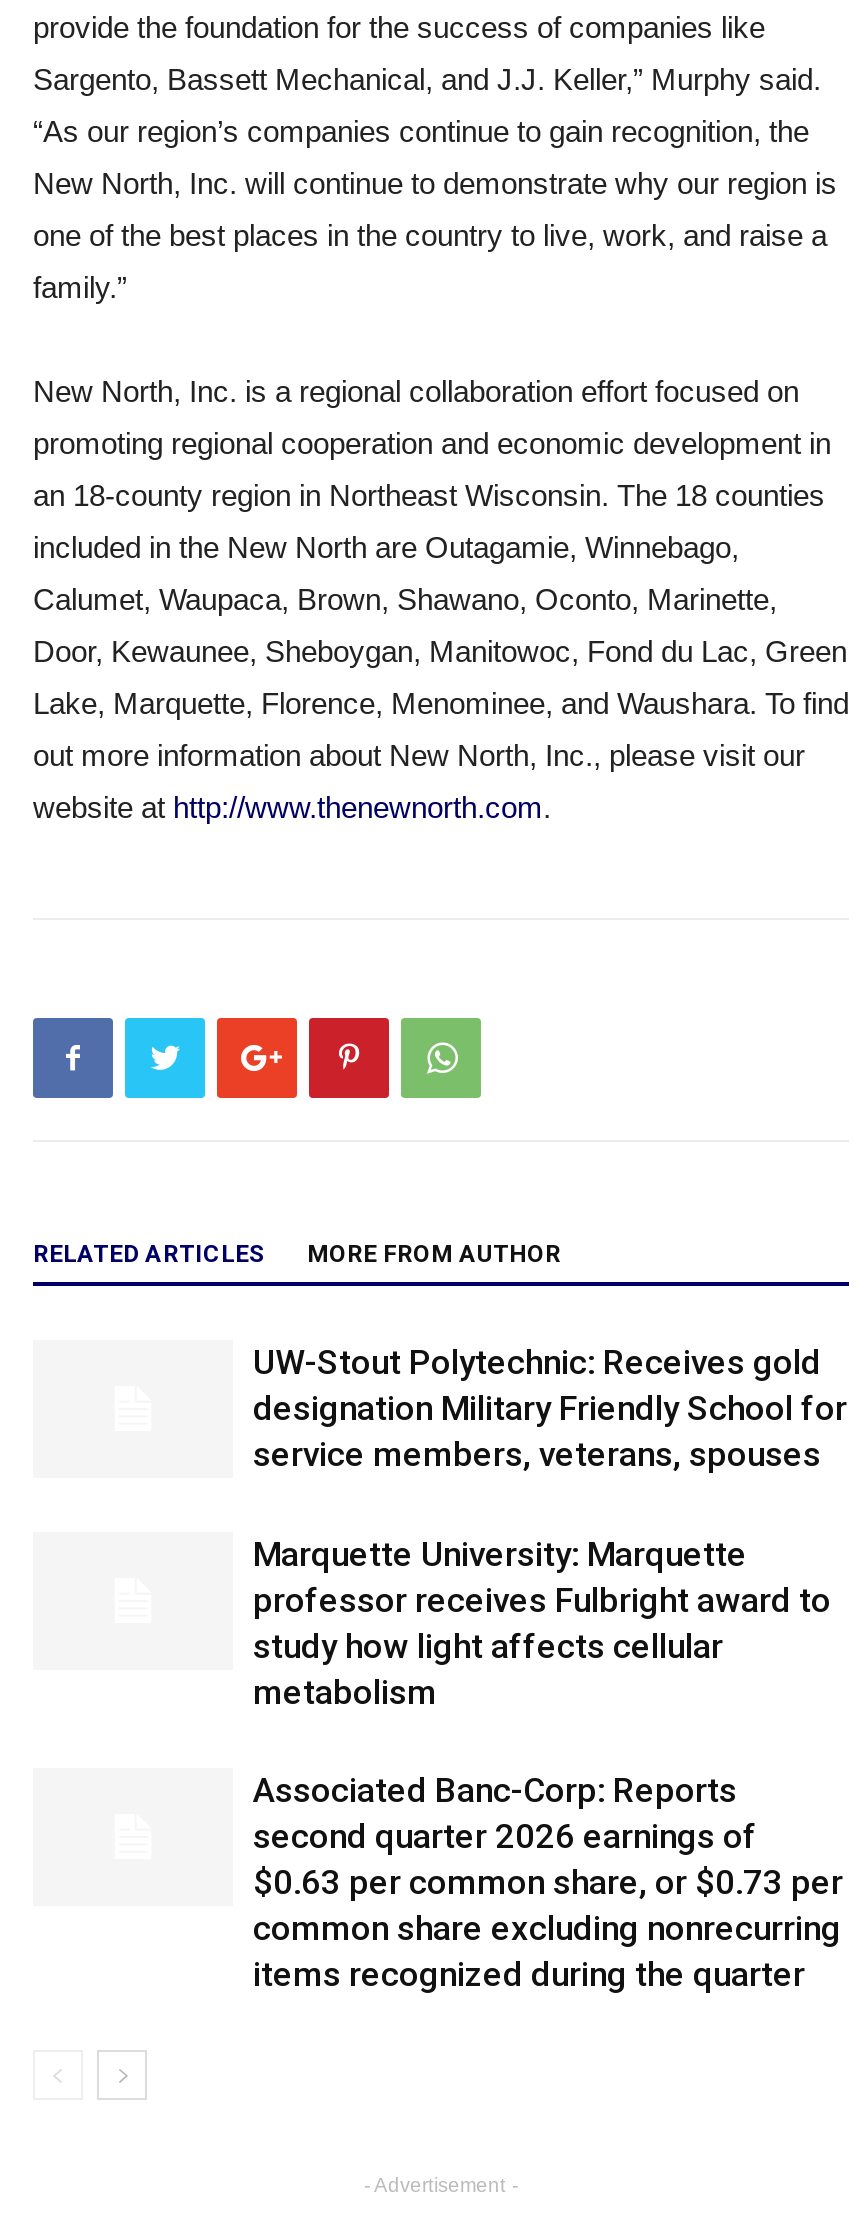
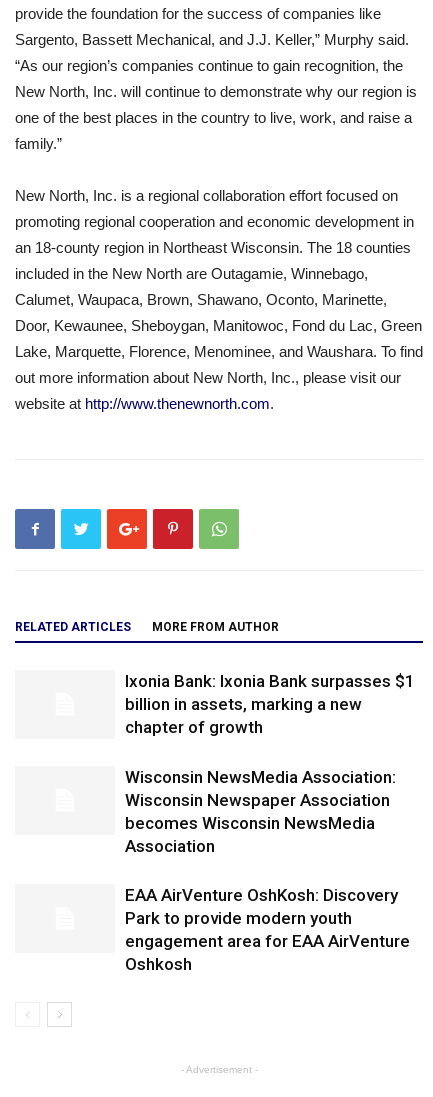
- UW-Stout Polytechnic: Receives gold
- designation Military Friendly School for
- service members, veterans, spouses
+ Ixonia Bank: Ixonia Bank surpasses $1
+ billion in assets, marking a new
+ chapter of growth

- Marquette University: Marquette
- professor receives Fulbright award to
- study how light affects cellular
- metabolism
+ Wisconsin NewsMedia Association:
+ Wisconsin Newspaper Association
+ becomes Wisconsin NewsMedia
+ Association

- Associated Banc-Corp: Reports
- second quarter 2026 earnings of
- $0.63 per common share, or $0.73 per
- common share excluding nonrecurring
- items recognized during the quarter
+ EAA AirVenture OshKosh: Discovery
+ Park to provide modern youth
+ engagement area for EAA AirVenture
+ Oshkosh
